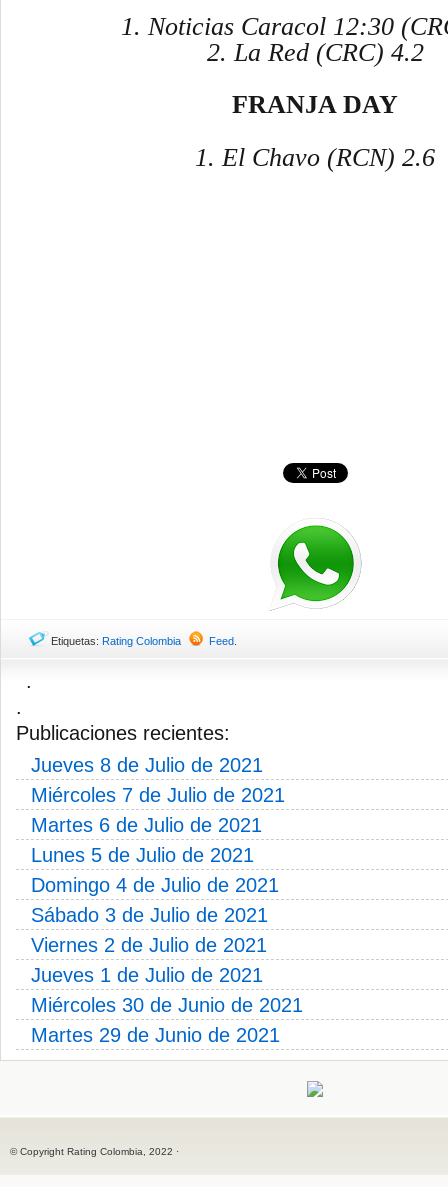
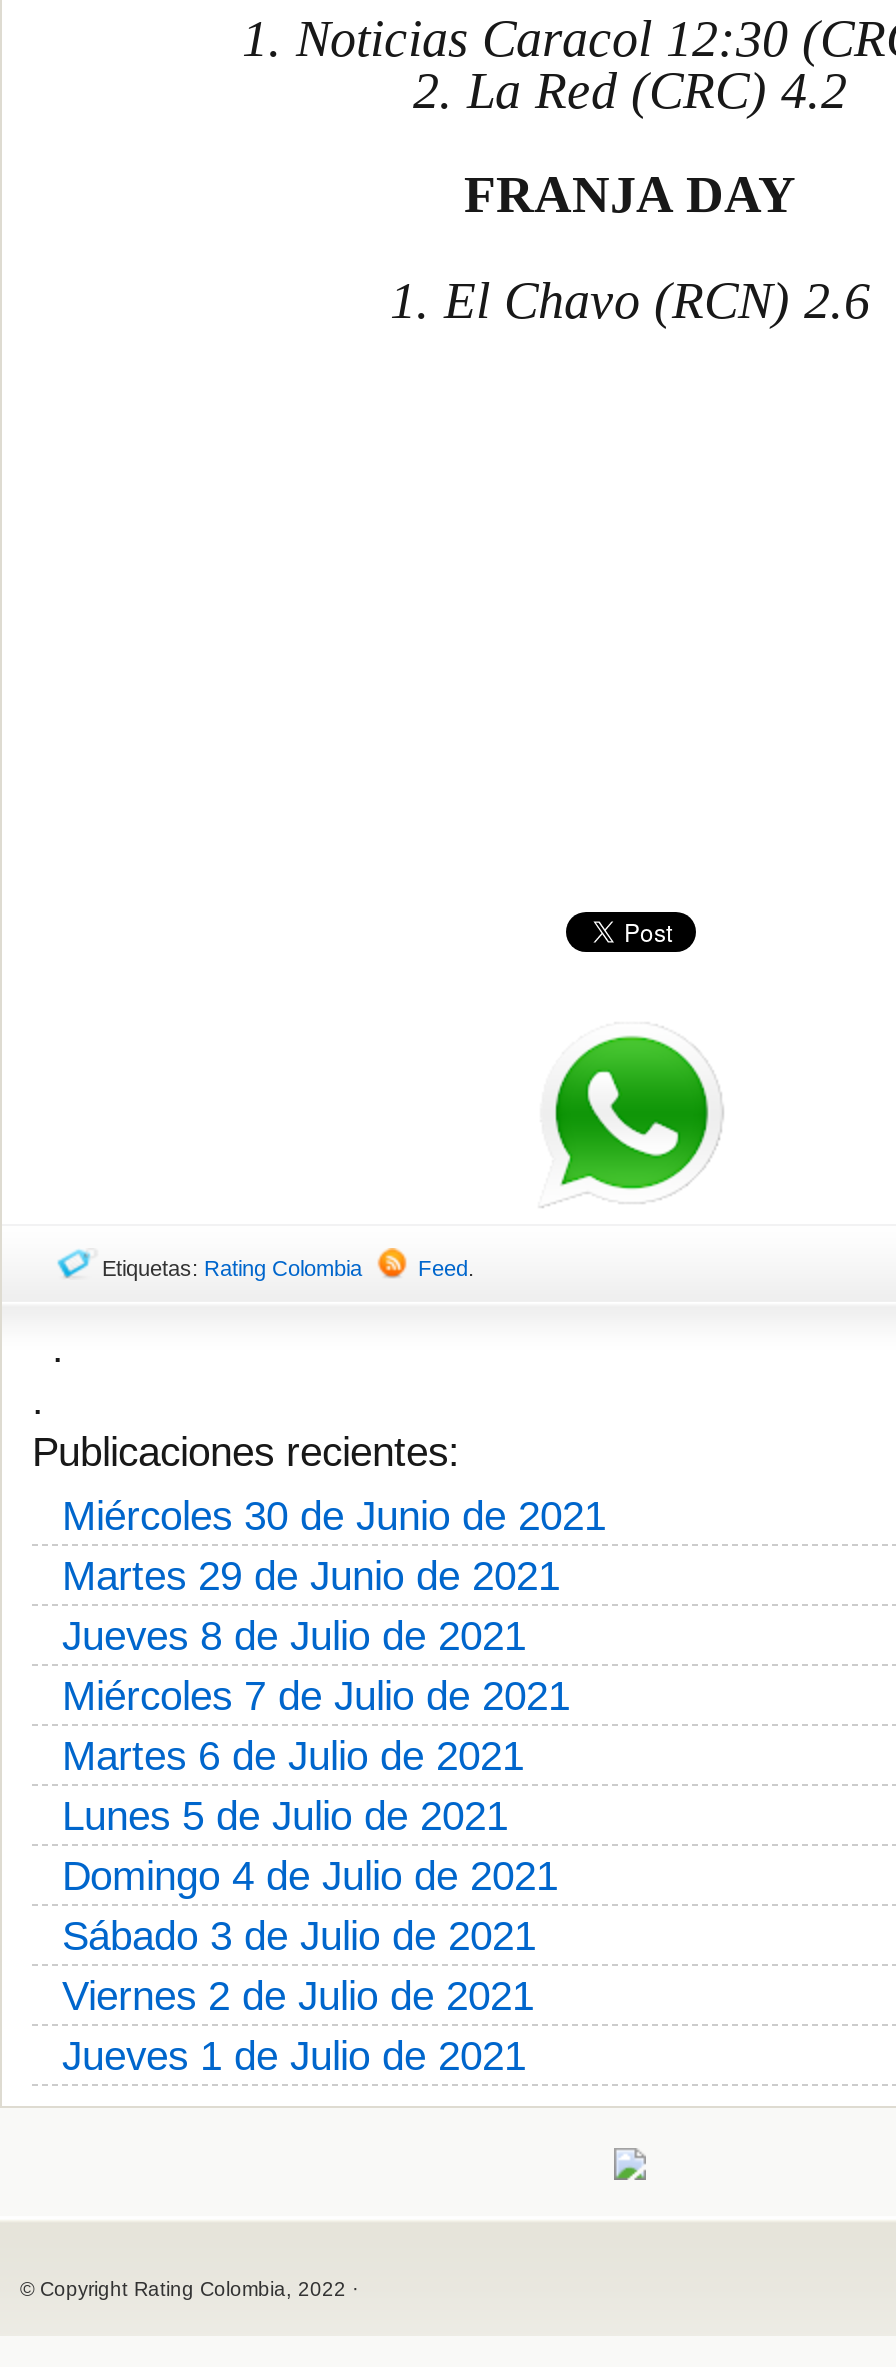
moved down: Jueves 8 de Julio de 2021 | Miércoles 7 de Julio de 2021 | Martes 6 de Julio de 2021 | Lunes 5 de Julio de 2021 | Domingo 4 de Julio de 2021 | Sábado 3 de Julio de 2021 | Viernes 2 de Julio de 2021 | Jueves 1 de Julio de 2021

moved up: Miércoles 30 de Junio de 2021 | Martes 29 de Junio de 2021
